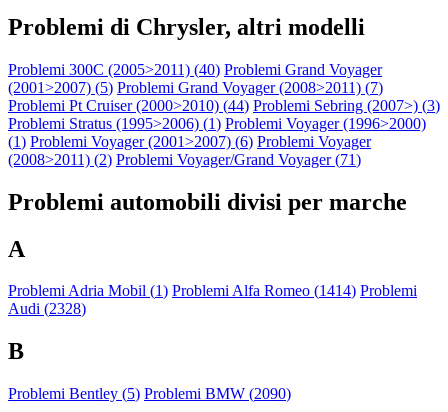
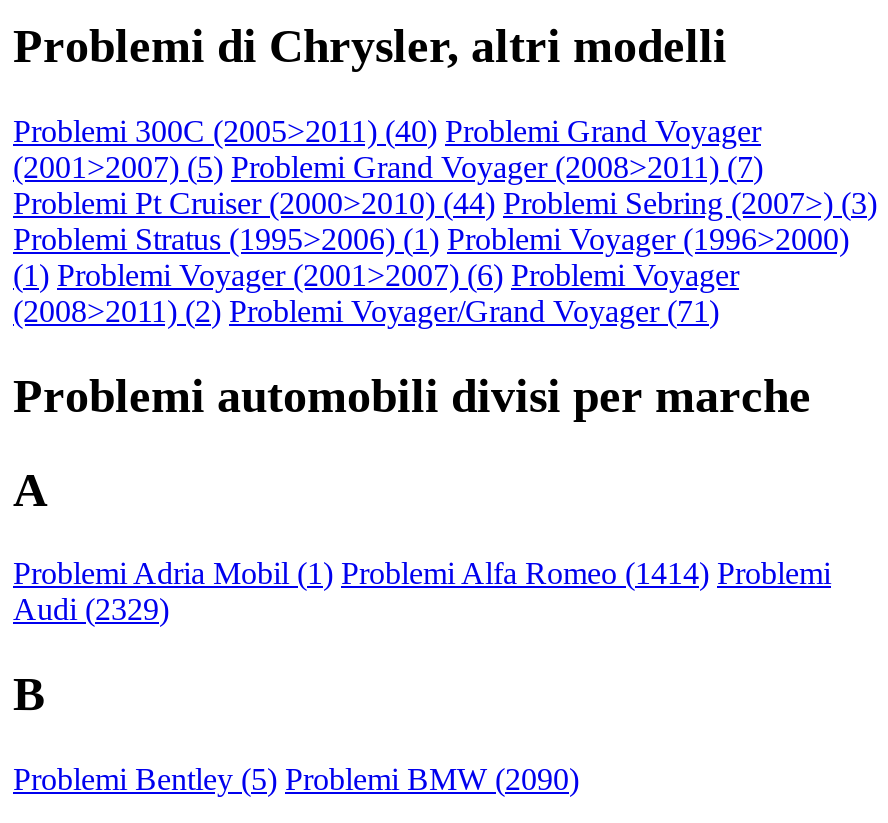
- Audi (2328)
+ Audi (2329)
